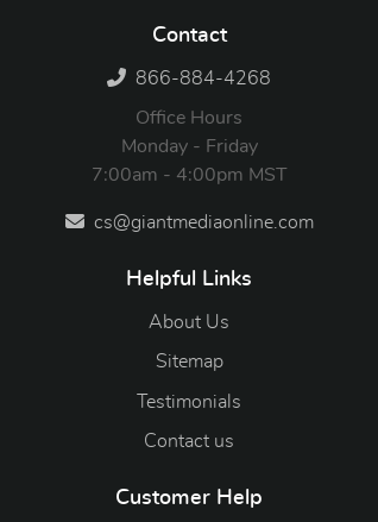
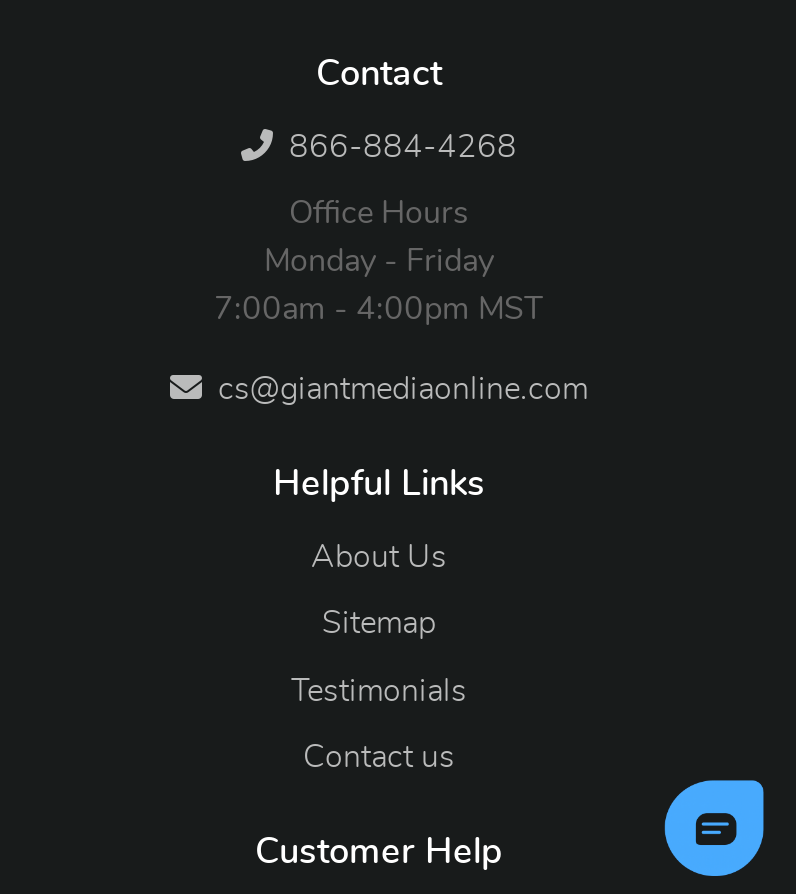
+ [image]
